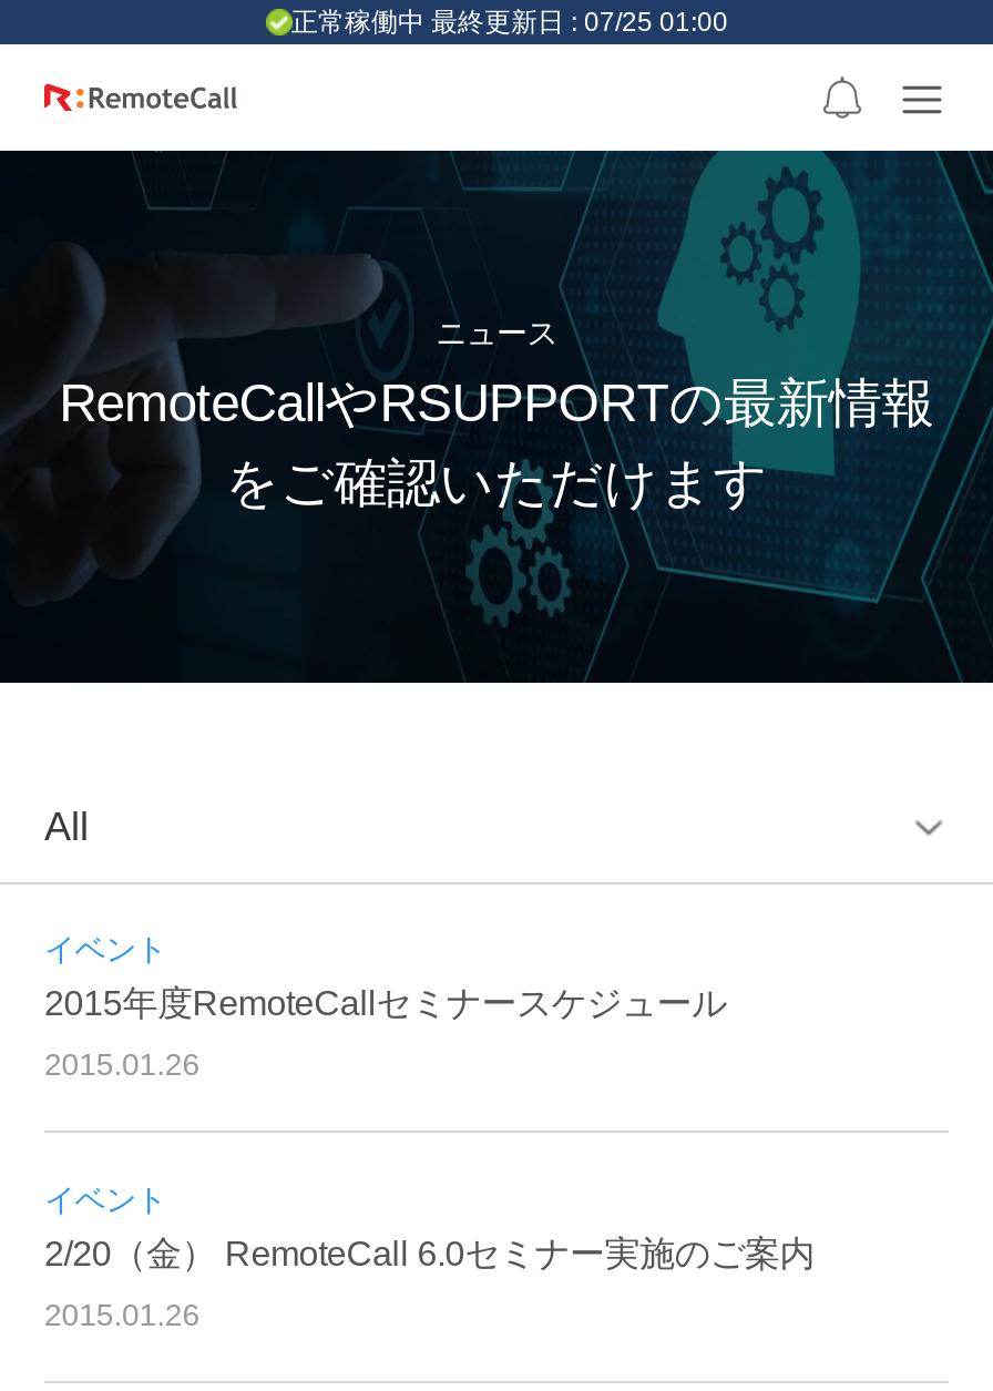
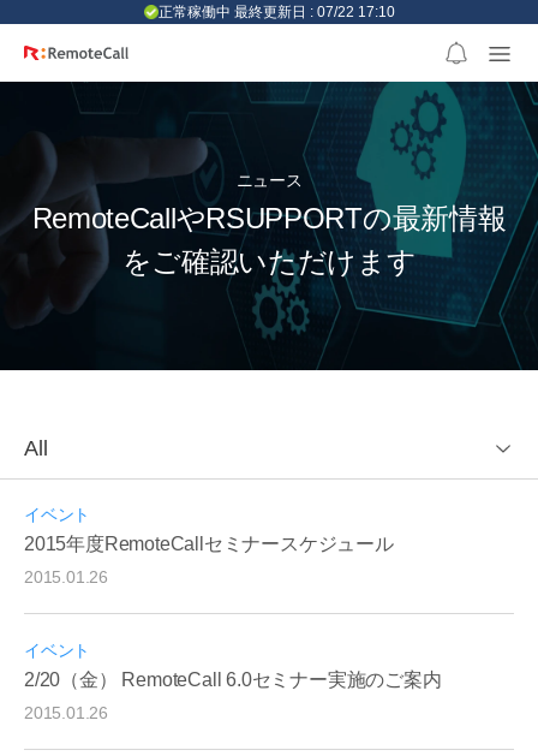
- 正常稼働中 最終更新日 : 07/25 01:00
+ 正常稼働中 最終更新日 : 07/22 17:10
